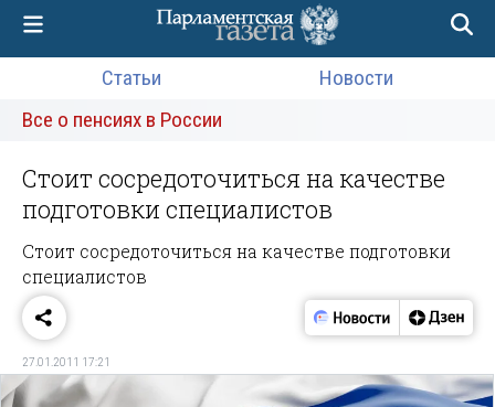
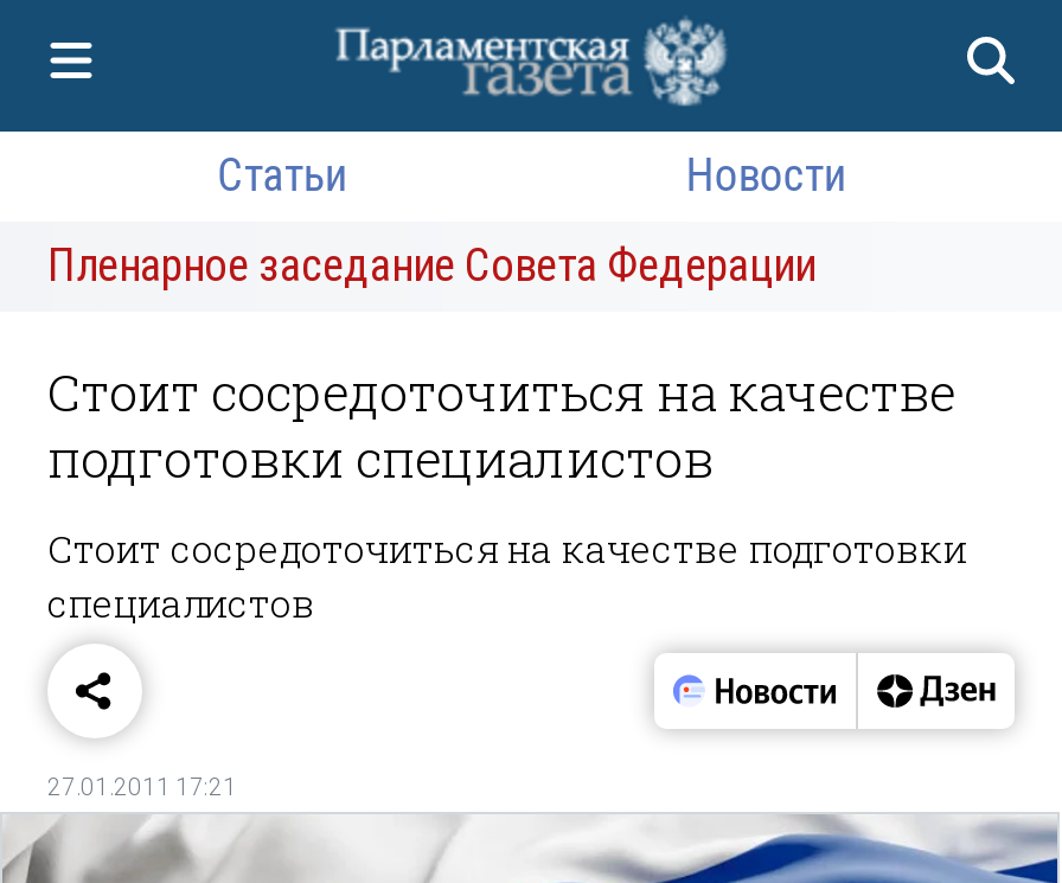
- Все о пенсиях в России
+ Пленарное заседание Совета Федерации
